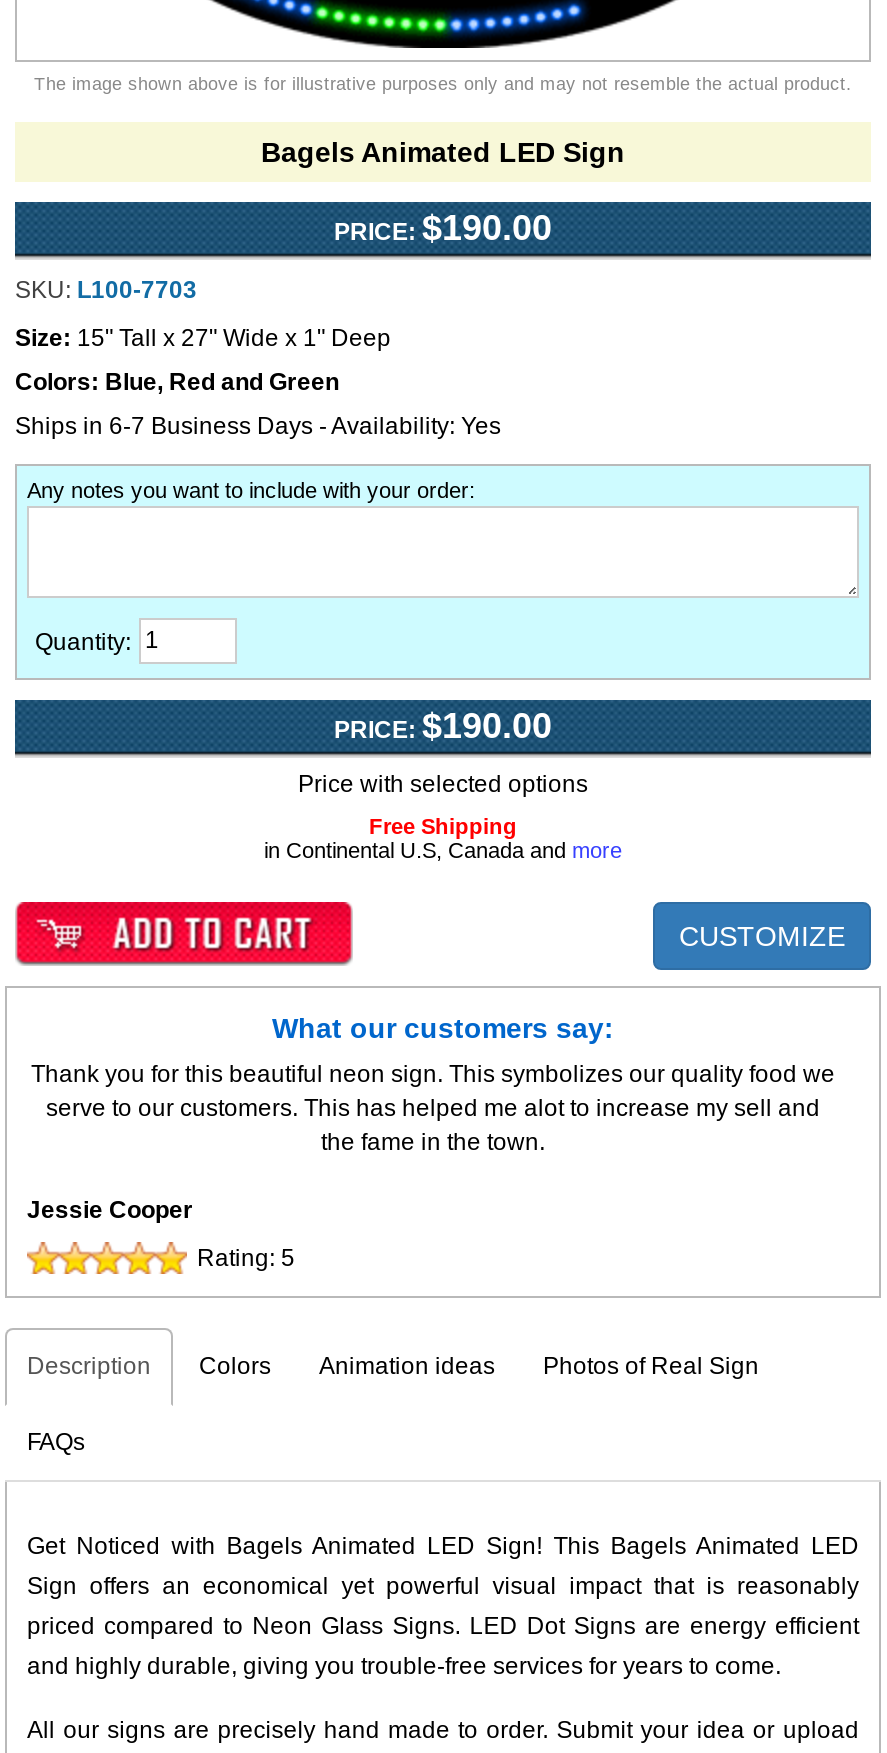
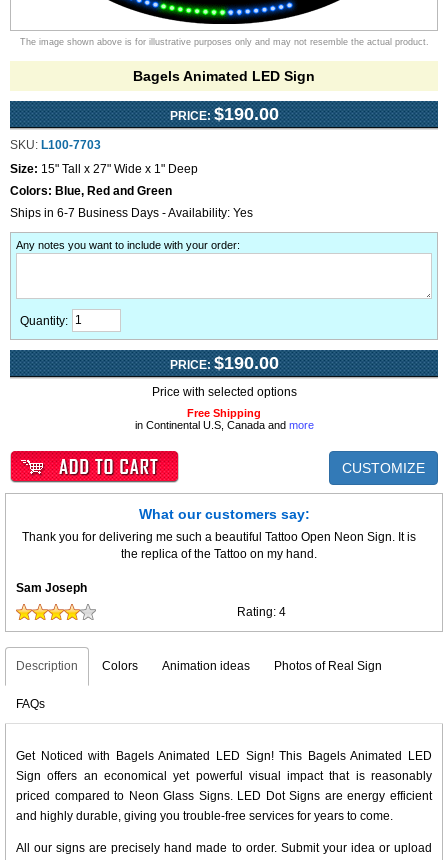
- Thank you for this beautiful neon sign. This symbolizes our quality food we
- serve to our customers. This has helped me alot to increase my sell and
- the fame in the town.
+ Thank you for delivering me such a beautiful Tattoo Open Neon Sign. It is
+ the replica of the Tattoo on my hand.

- Jessie Cooper
+ Sam Joseph

- Rating: 5
+ Rating: 4
